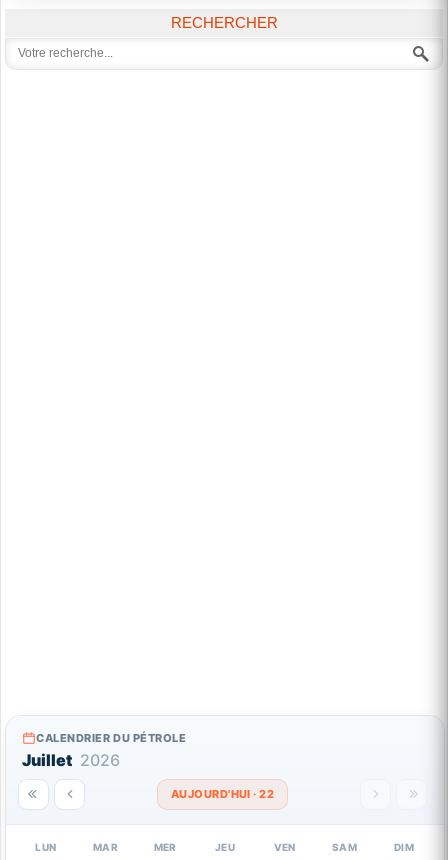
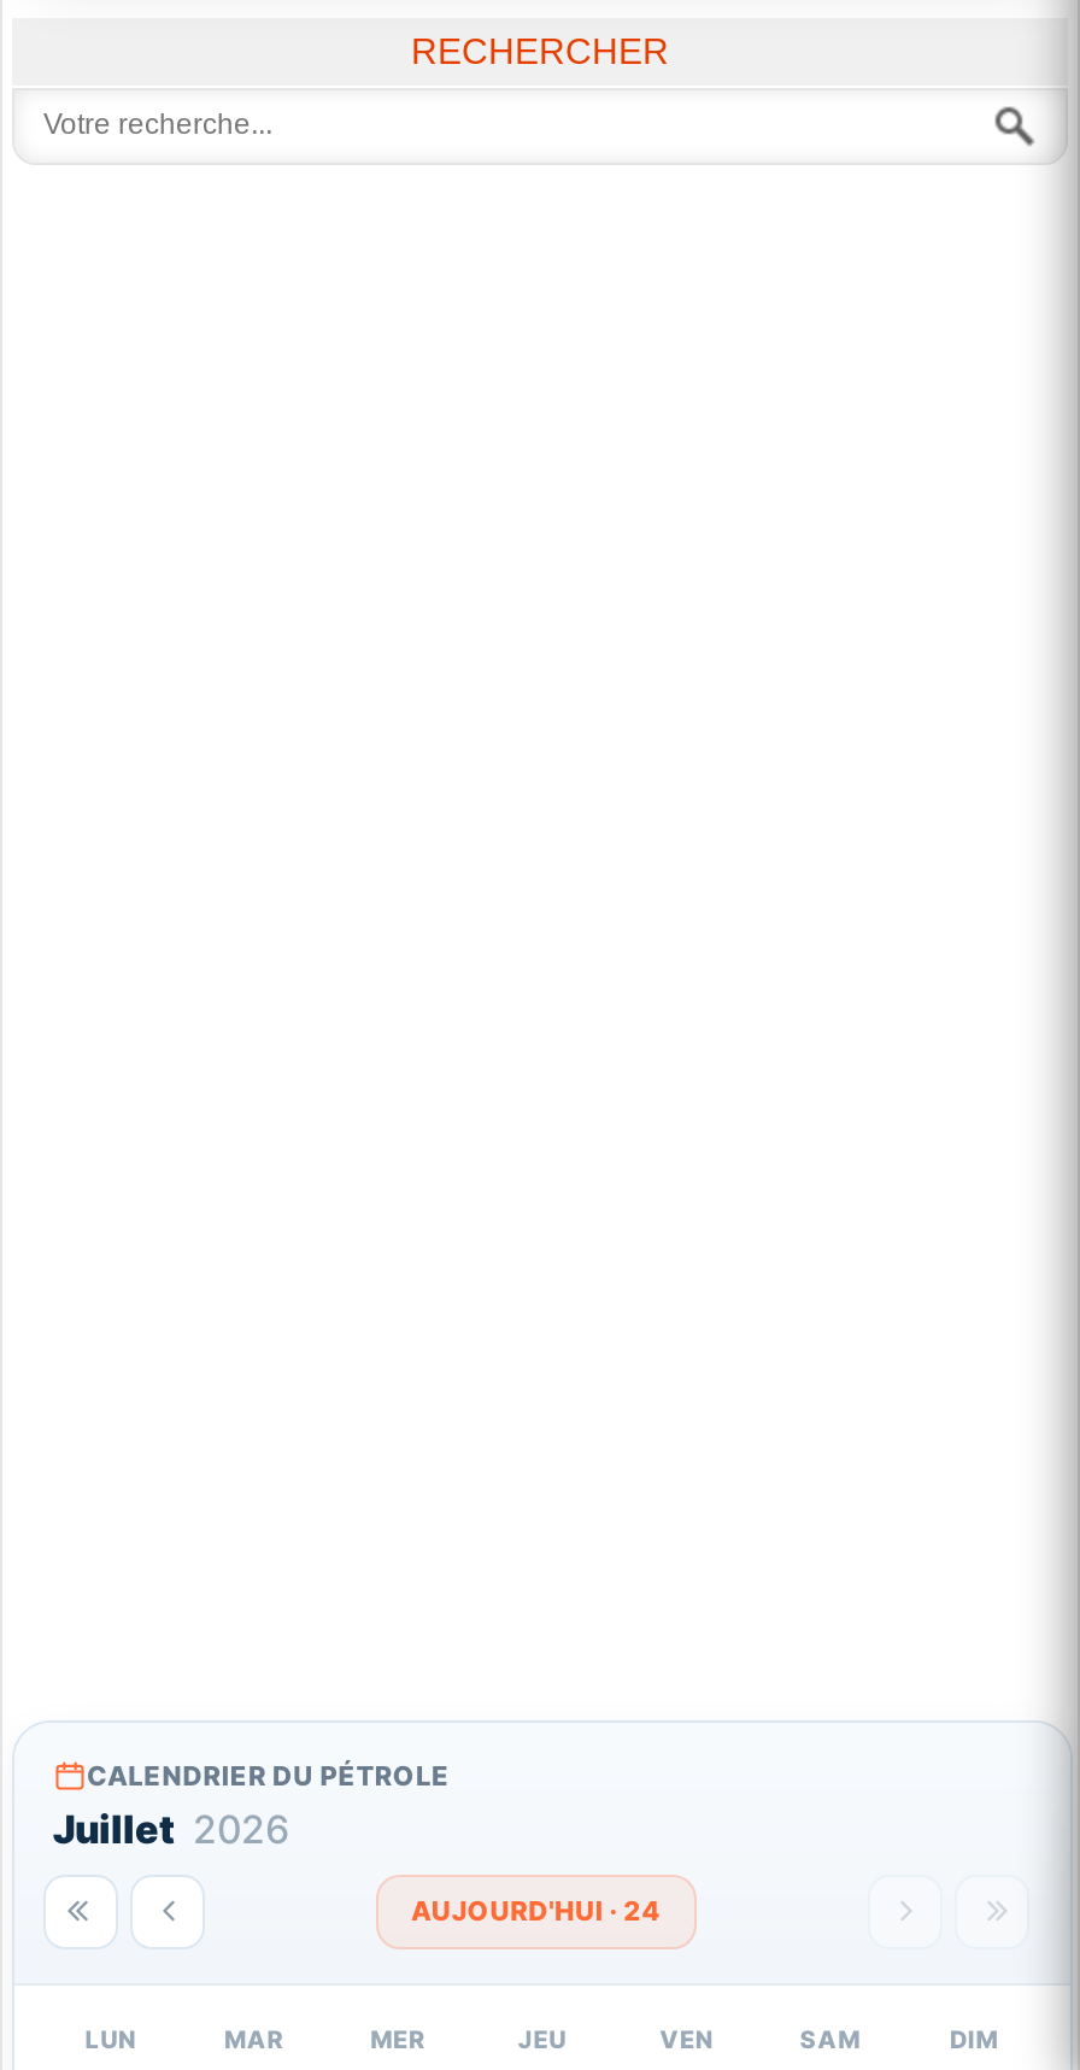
- AUJOURD'HUI · 22
+ AUJOURD'HUI · 24
